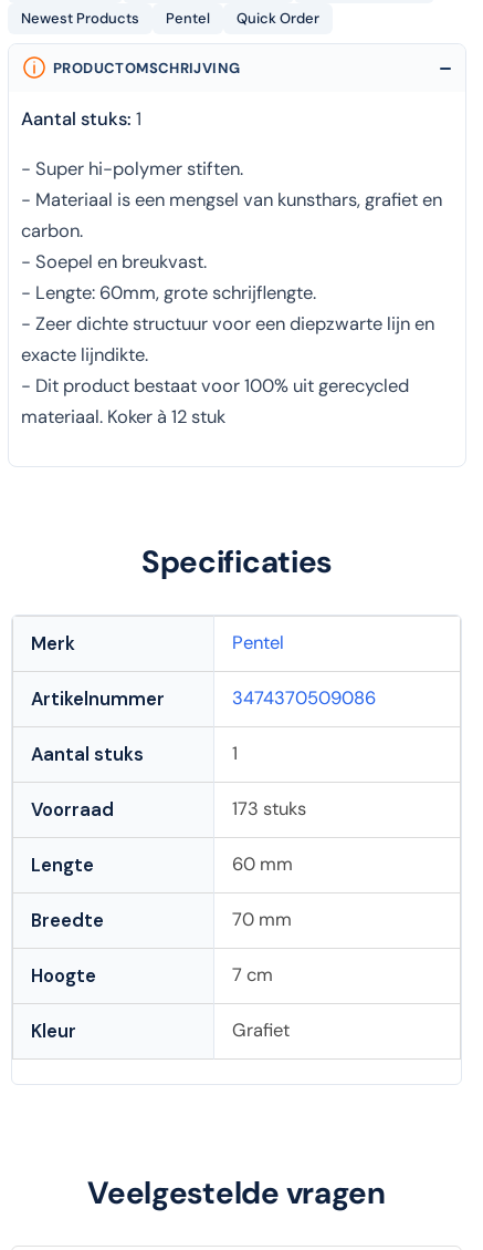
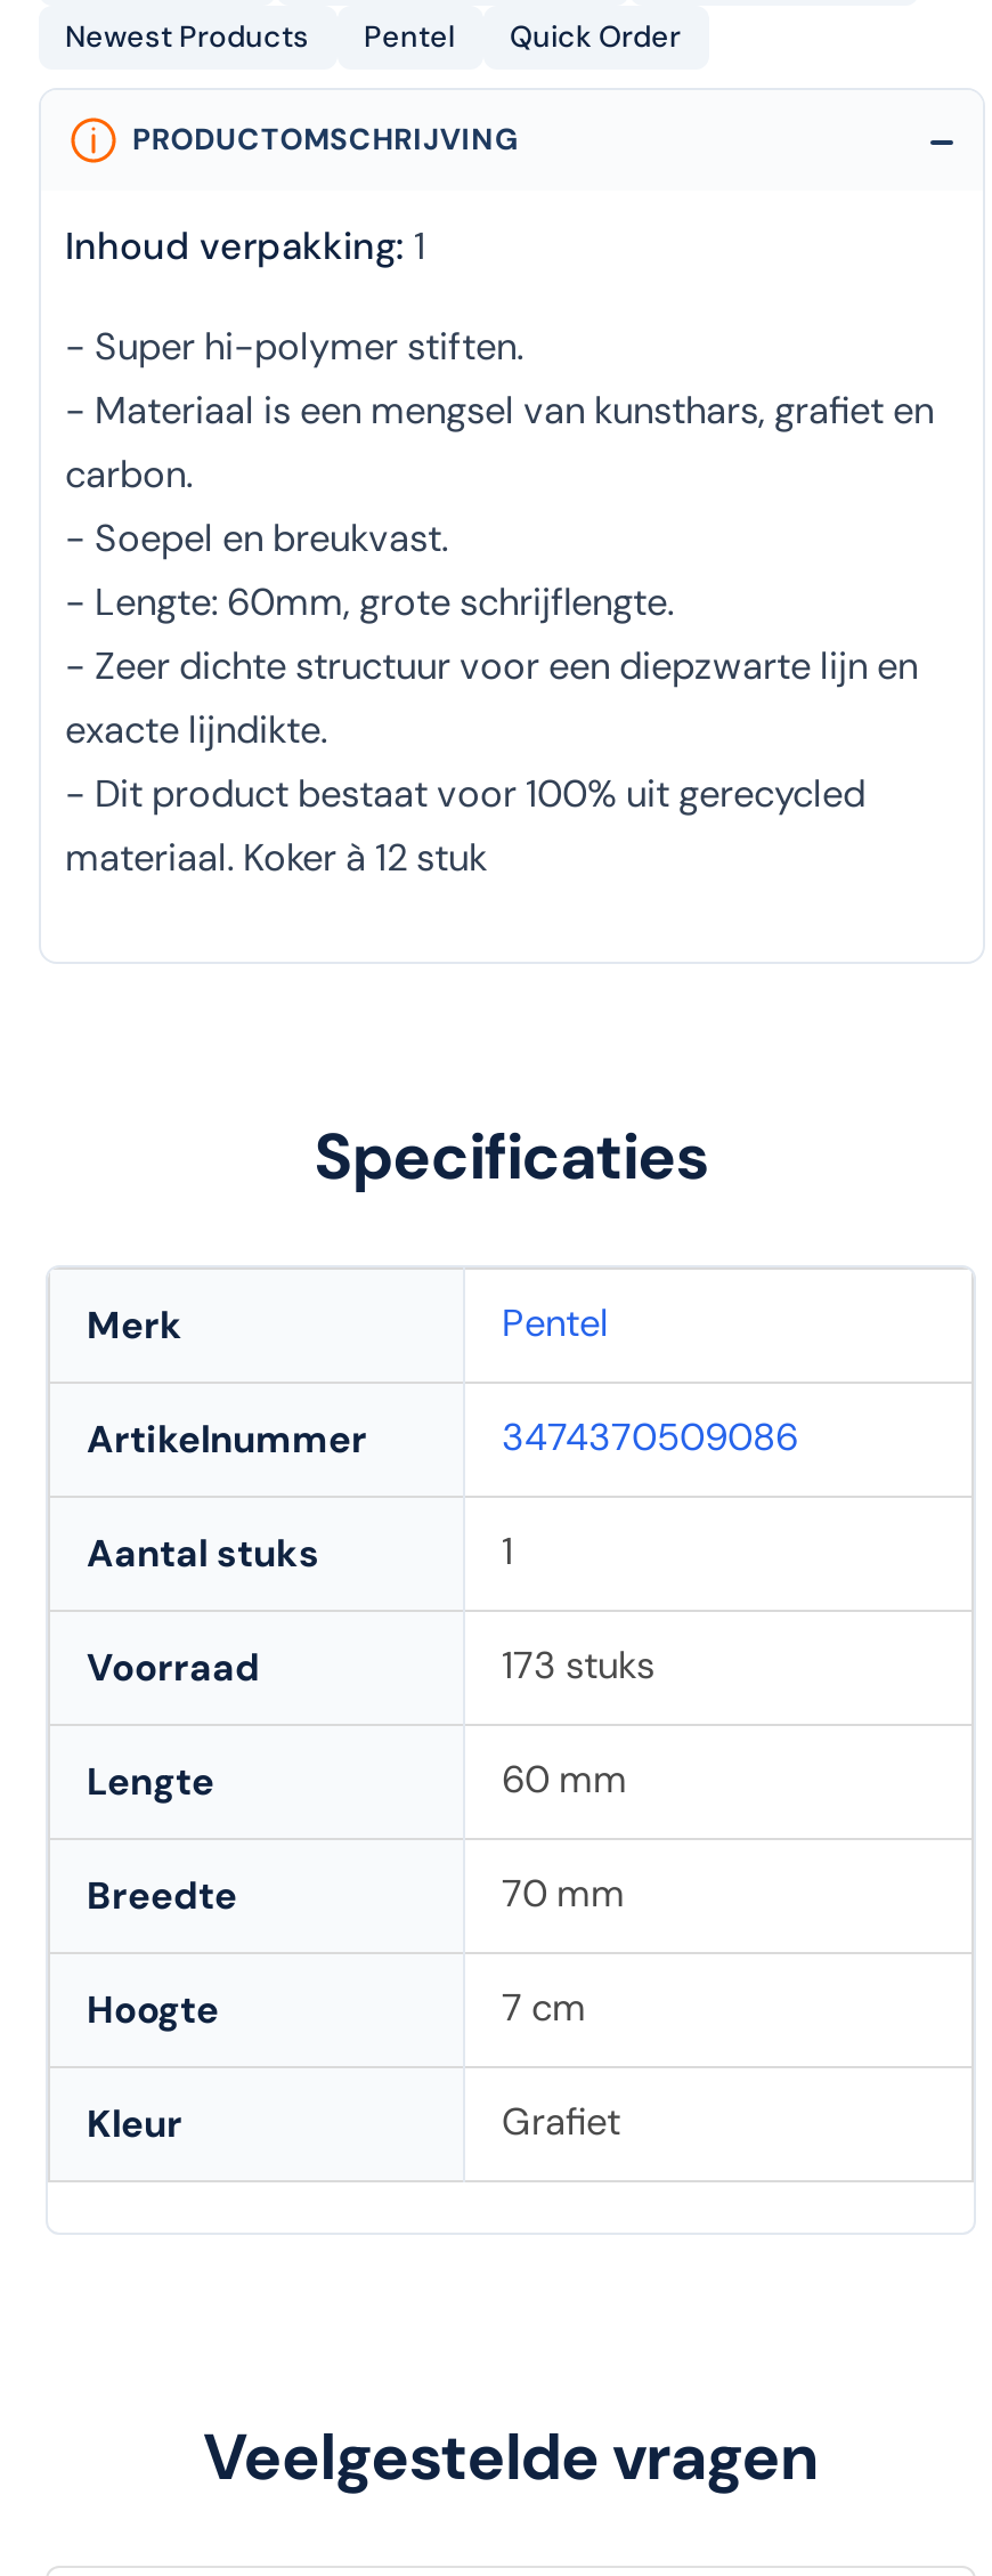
- Aantal stuks: 1
+ Inhoud verpakking: 1
